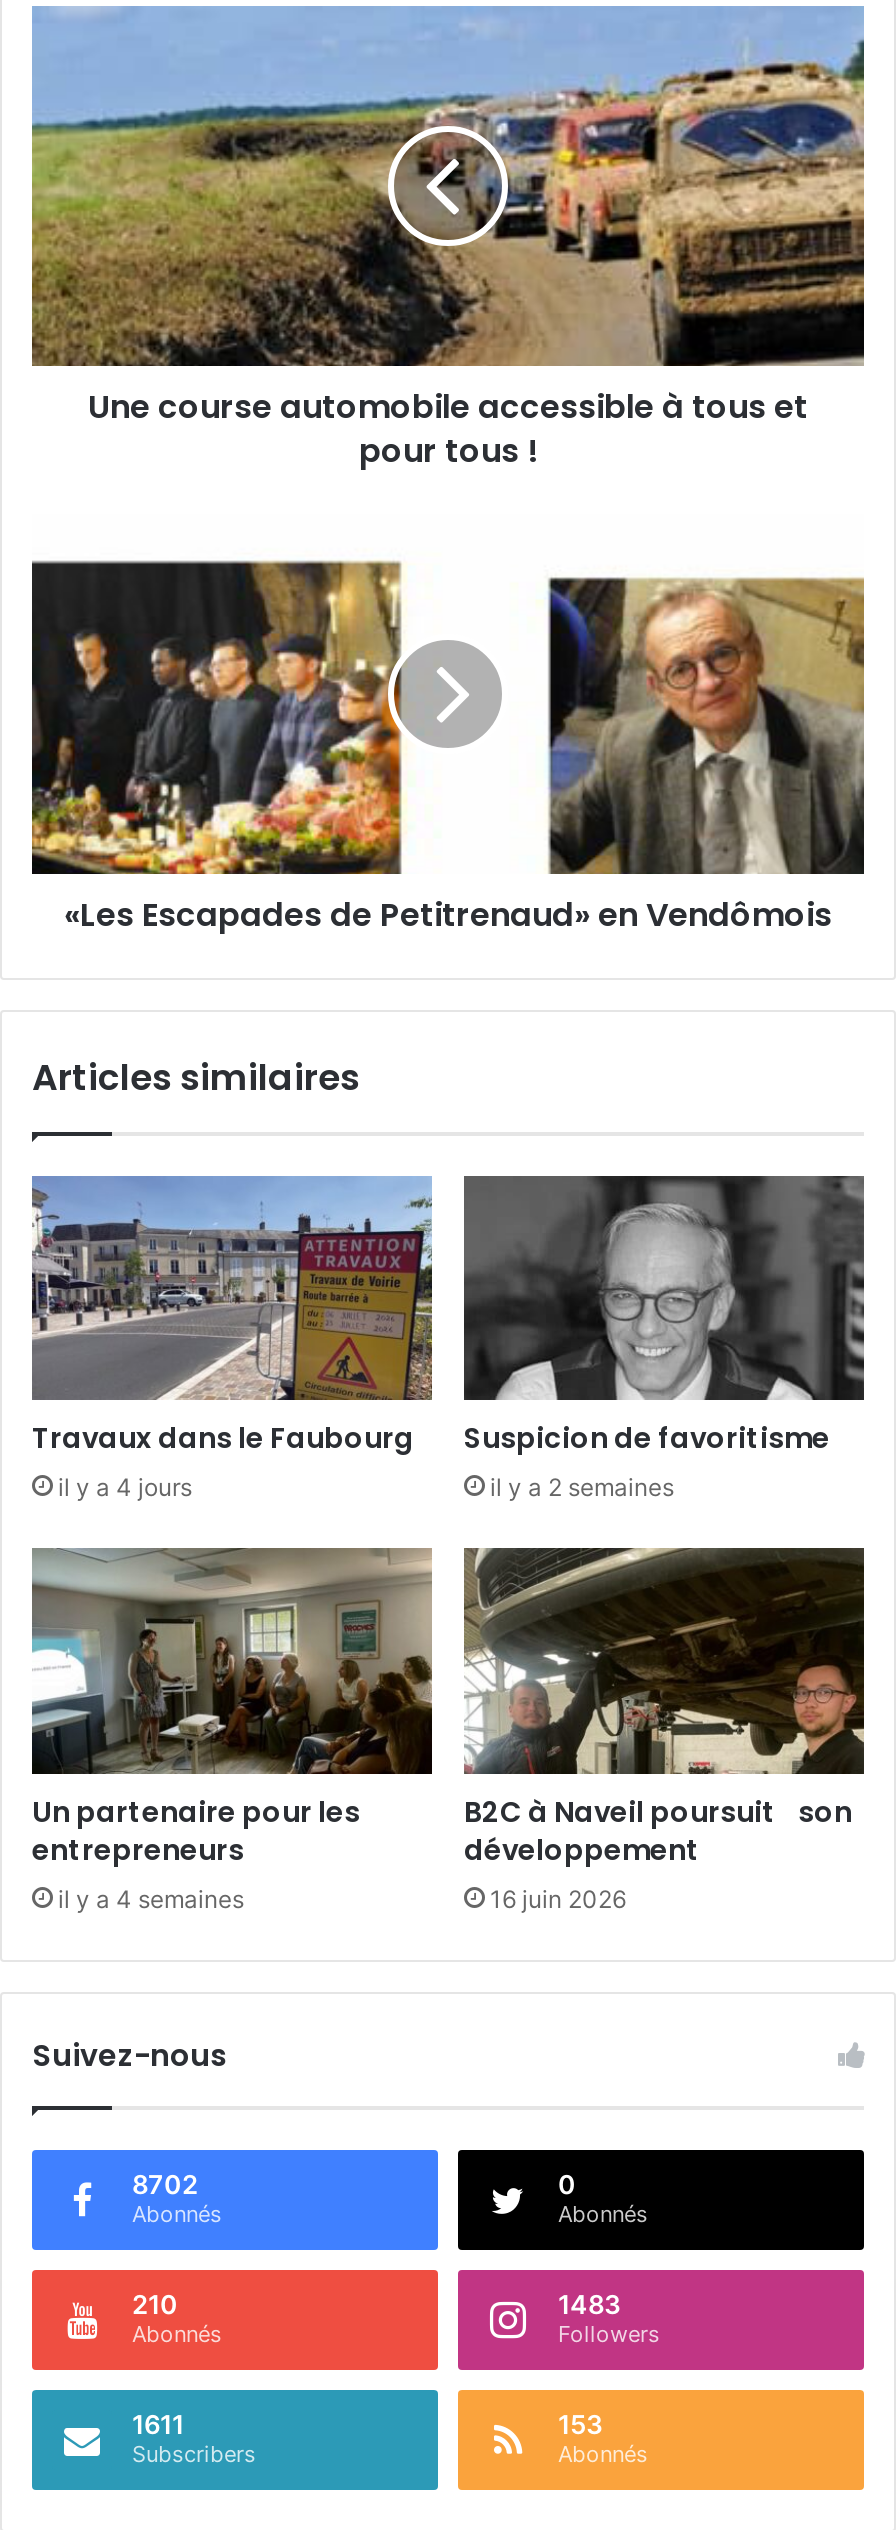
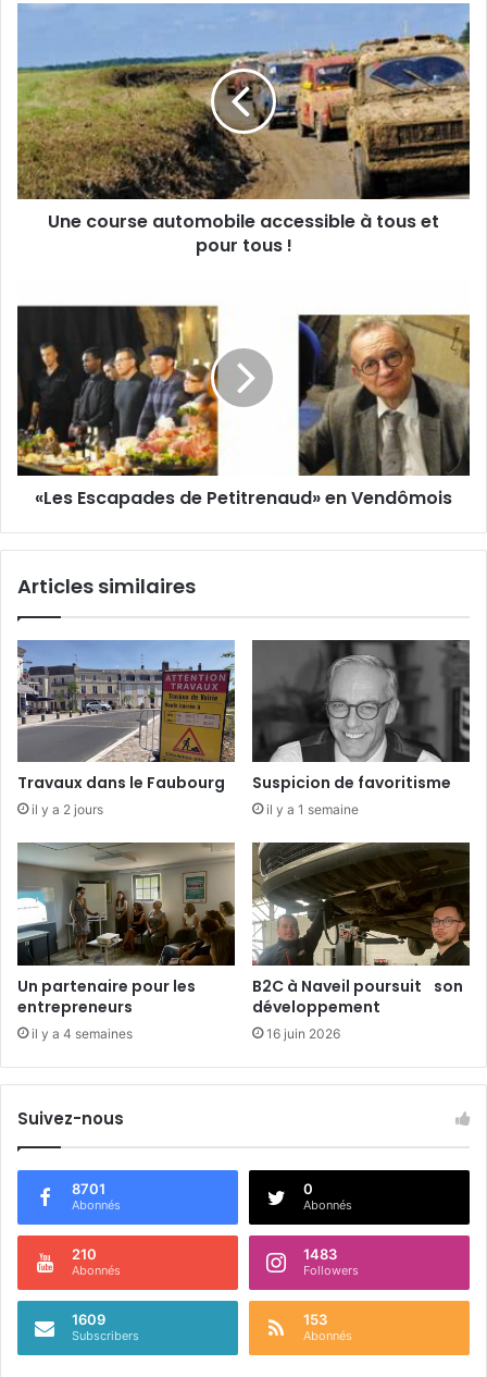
- il y a 4 jours
+ il y a 2 jours

- il y a 2 semaines
+ il y a 1 semaine

- 8702
+ 8701

- 1611
+ 1609
